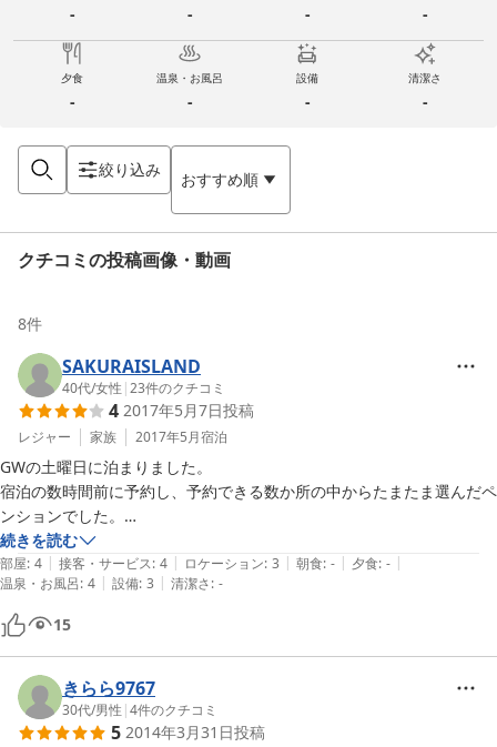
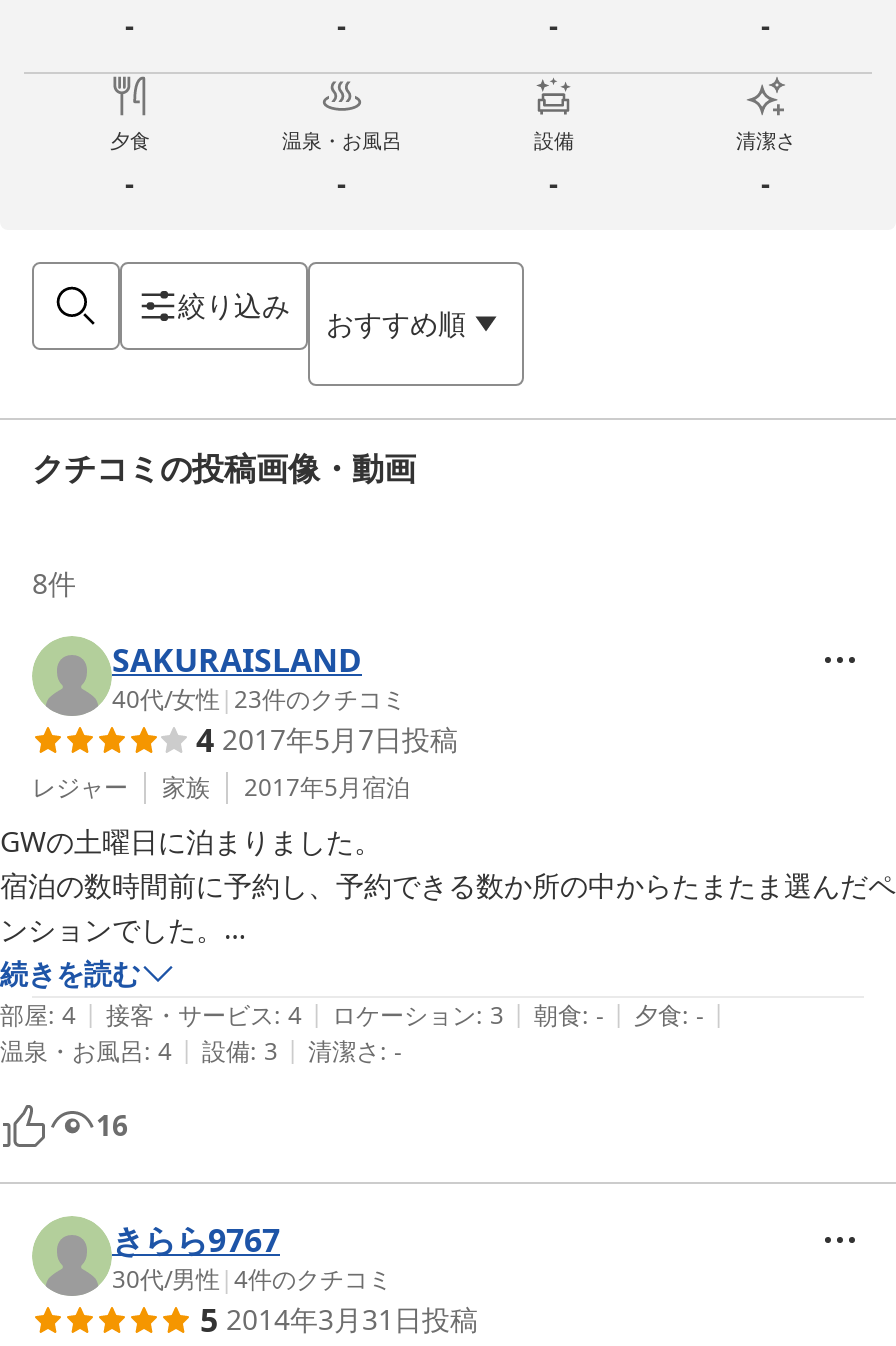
- 15
+ 16
